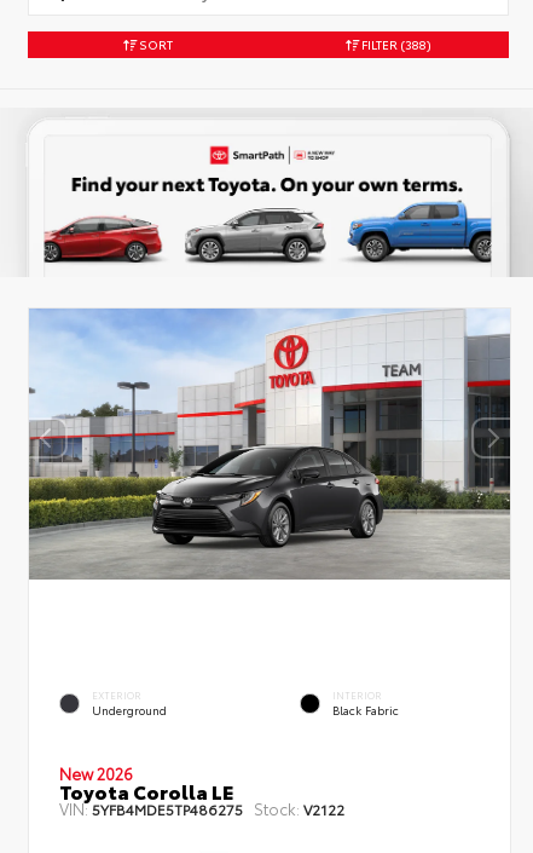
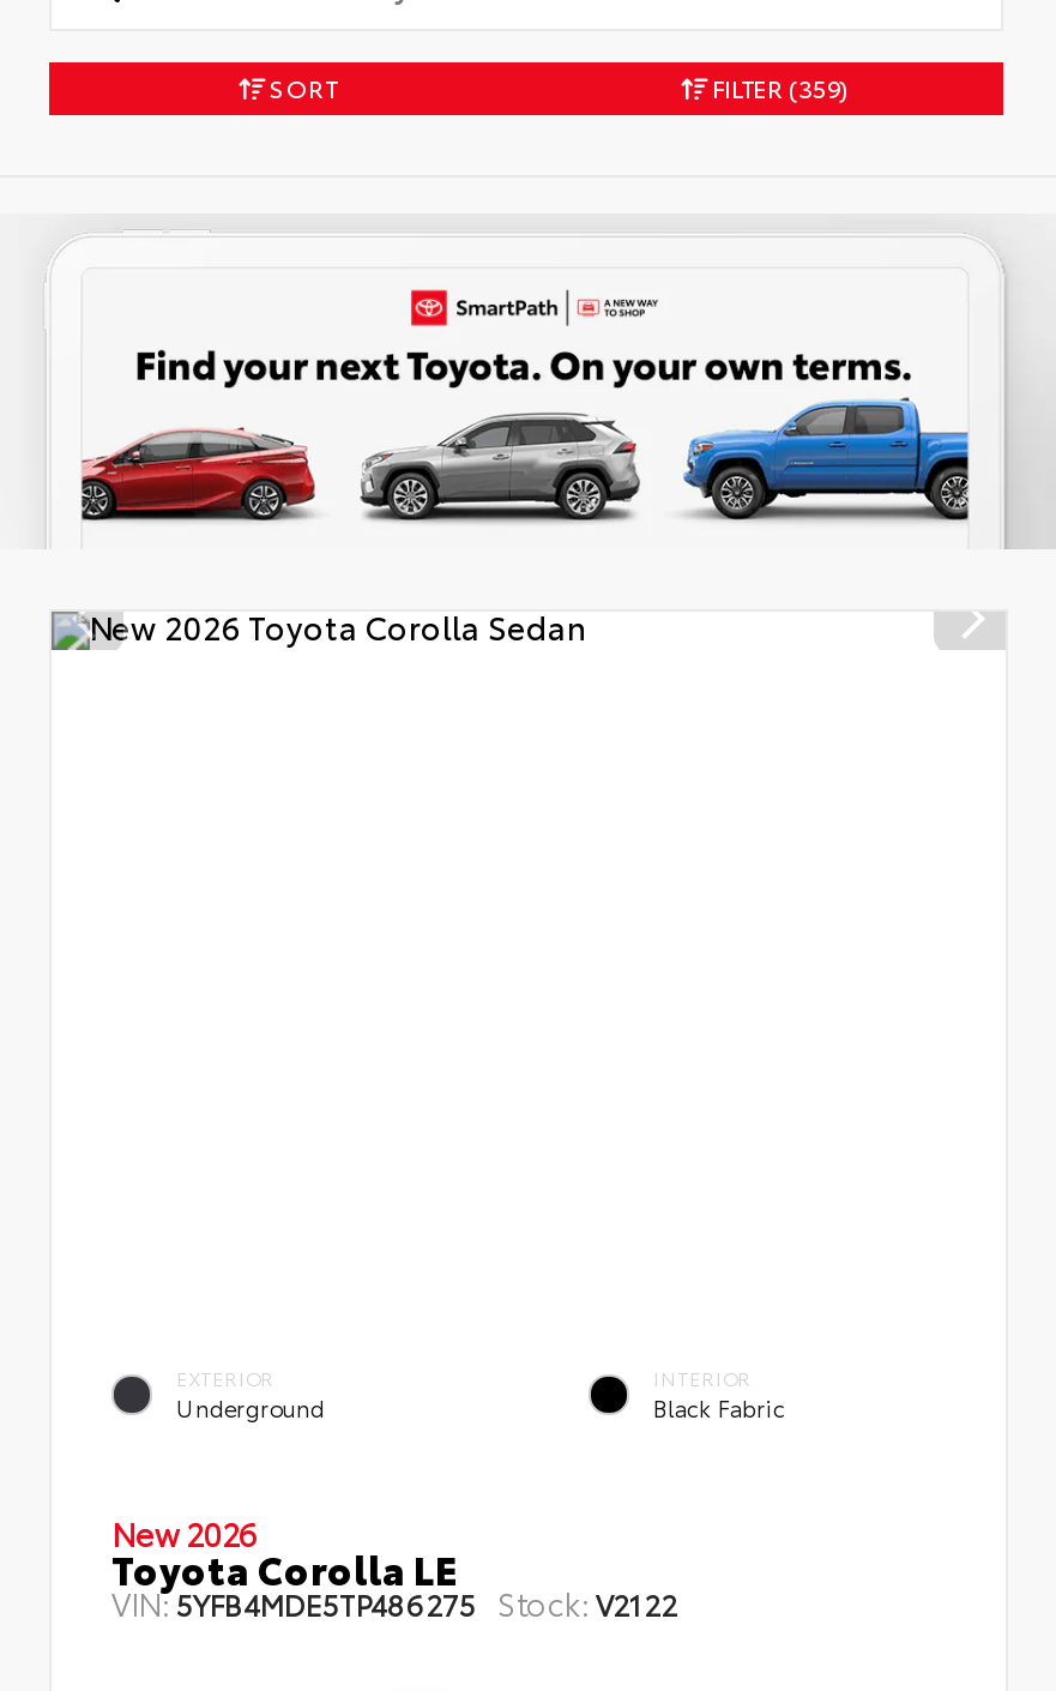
- FILTER (388)
+ FILTER (359)

- [image]
